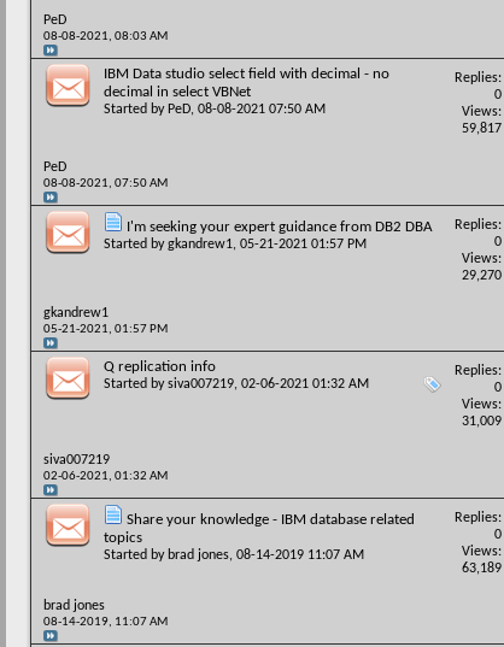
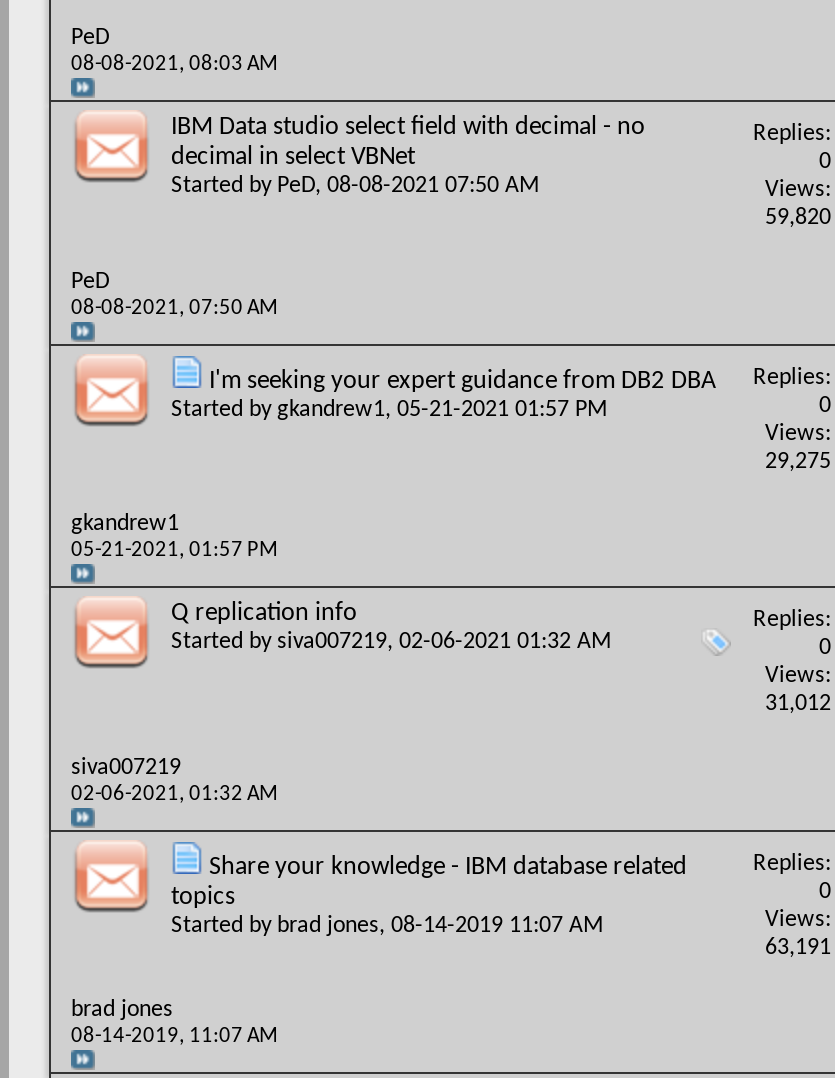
- 59,817
+ 59,820

- 29,270
+ 29,275

- 31,009
+ 31,012

- 63,189
+ 63,191
